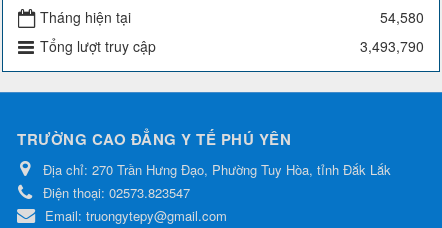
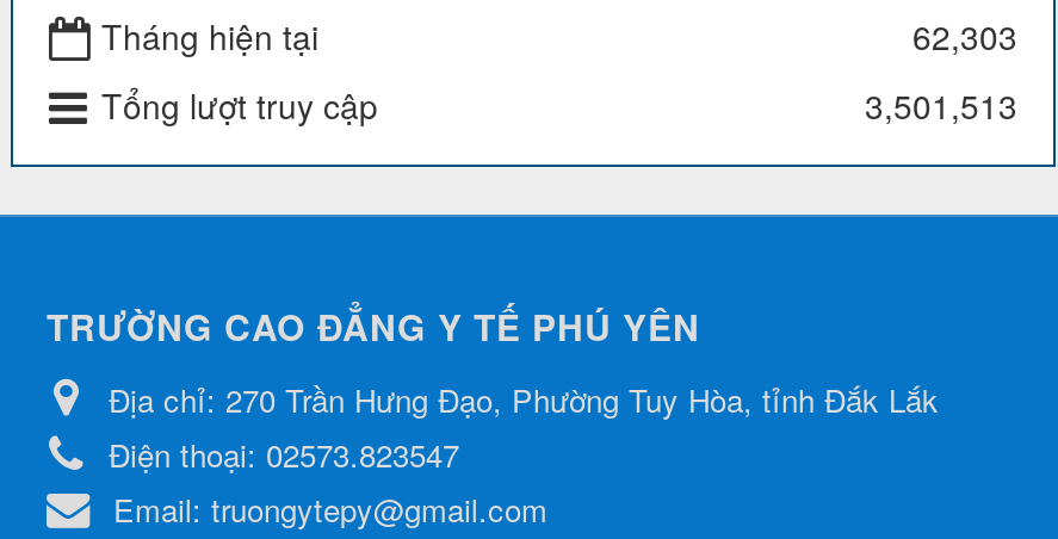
- 54,580
+ 62,303

- 3,493,790
+ 3,501,513
